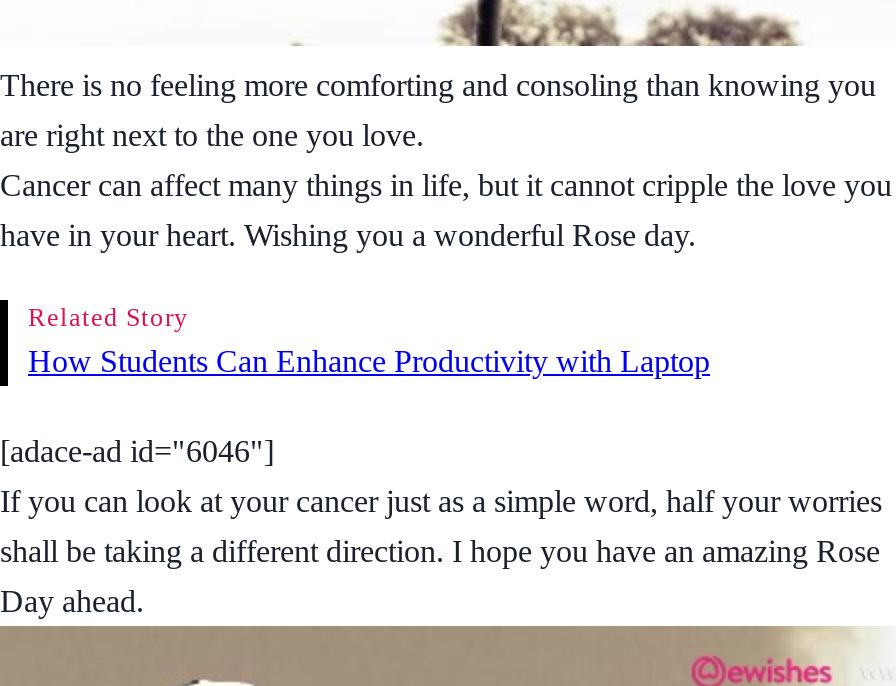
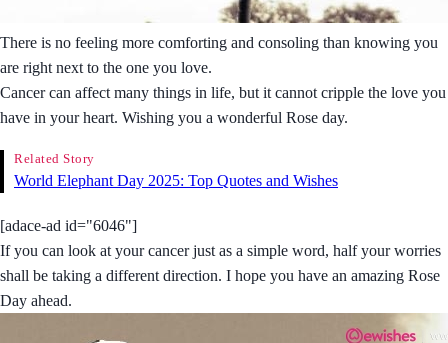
- How Students Can Enhance Productivity with Laptop
+ World Elephant Day 2025: Top Quotes and Wishes
